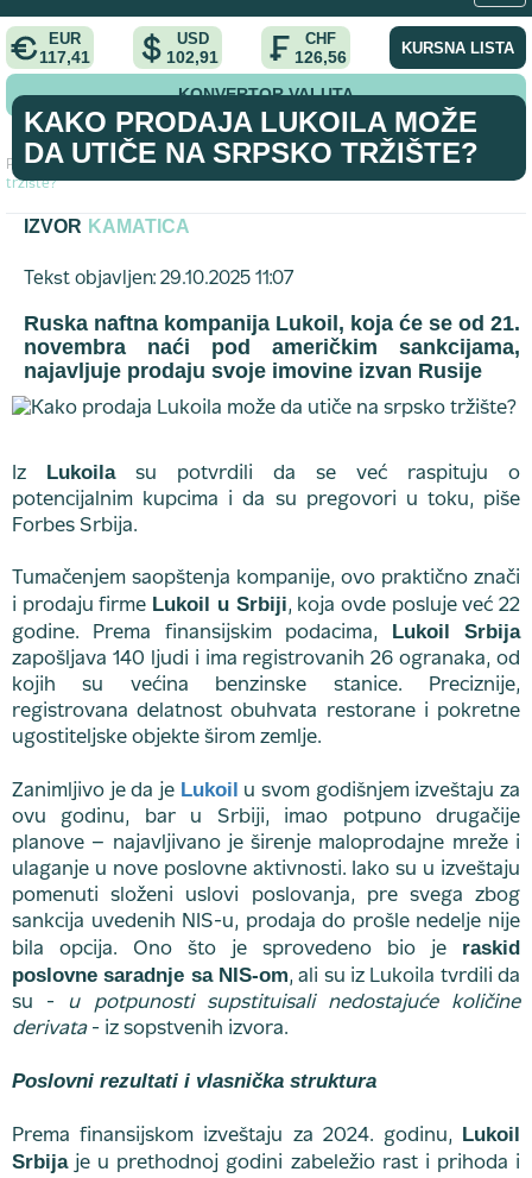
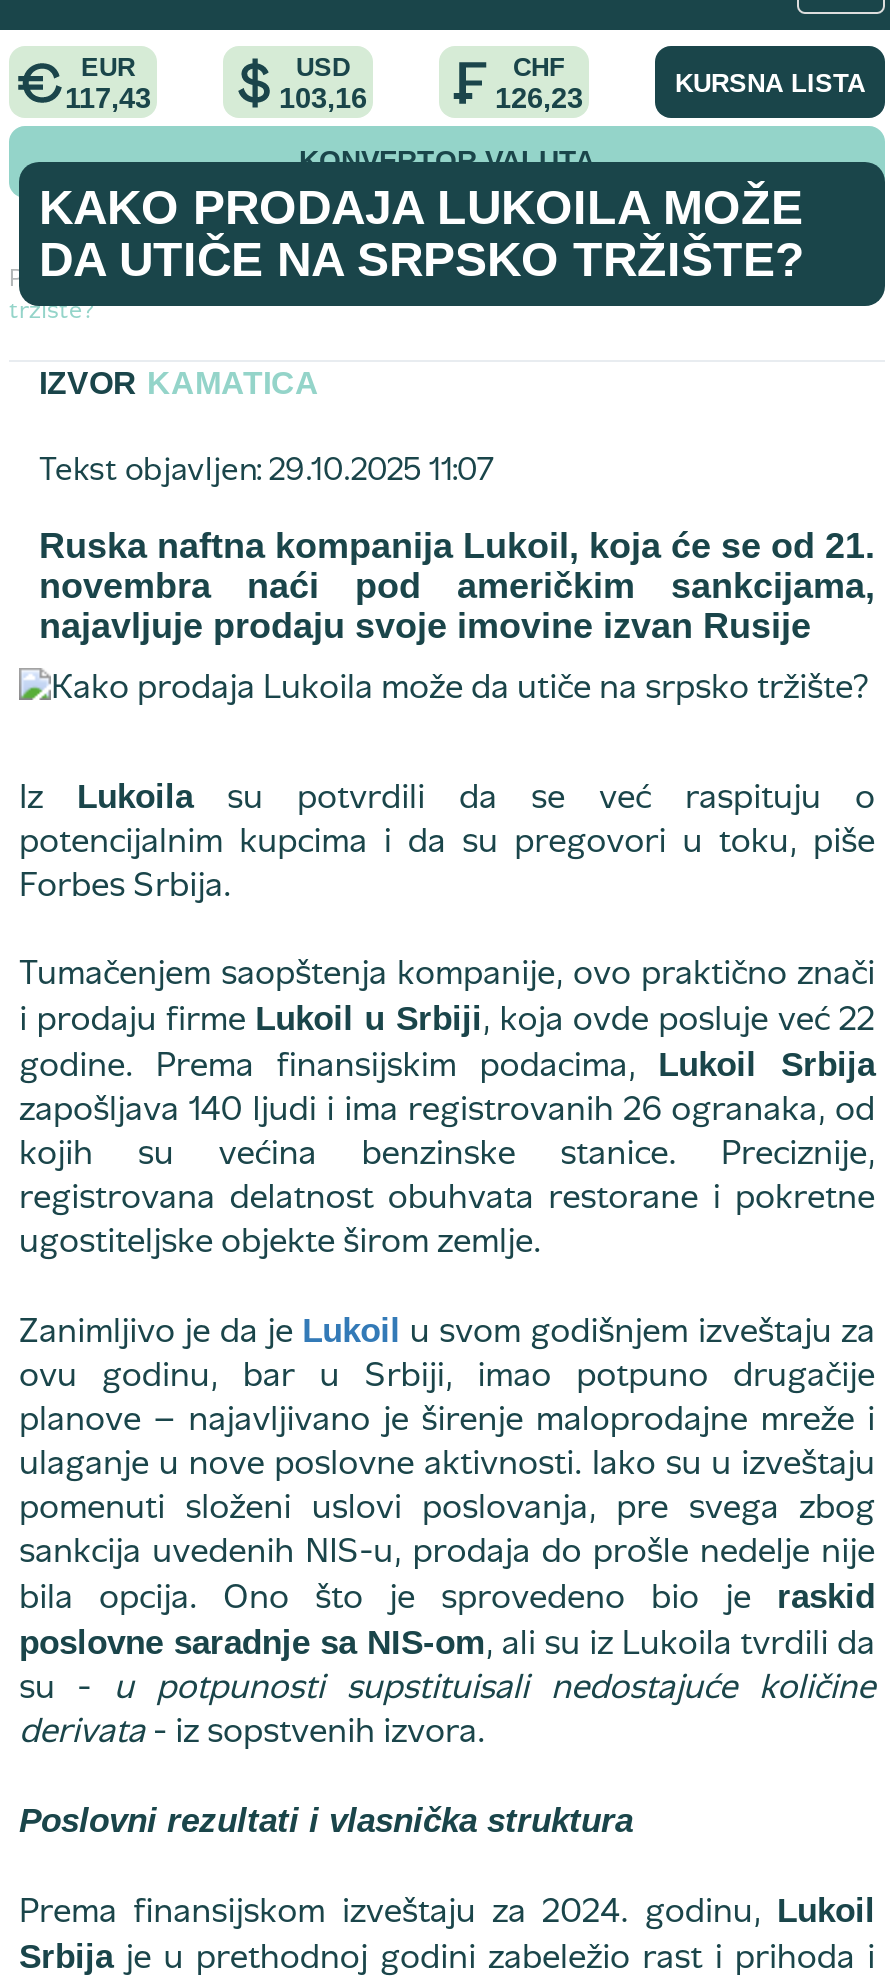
- 117,41
+ 117,43

- 102,91
+ 103,16

- 126,56
+ 126,23
